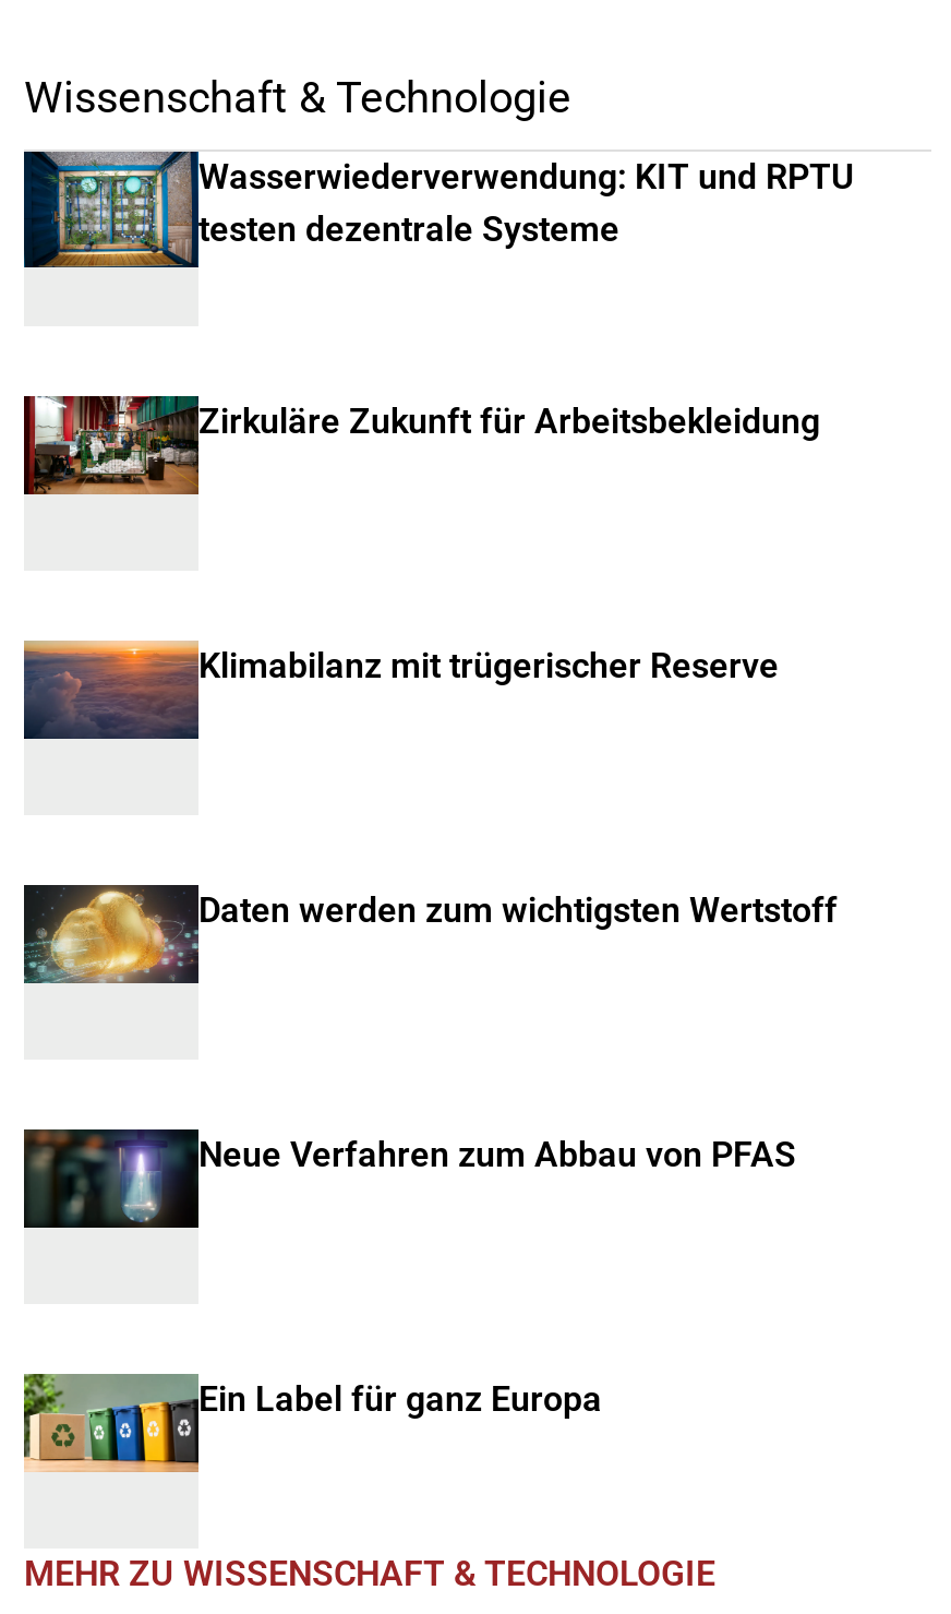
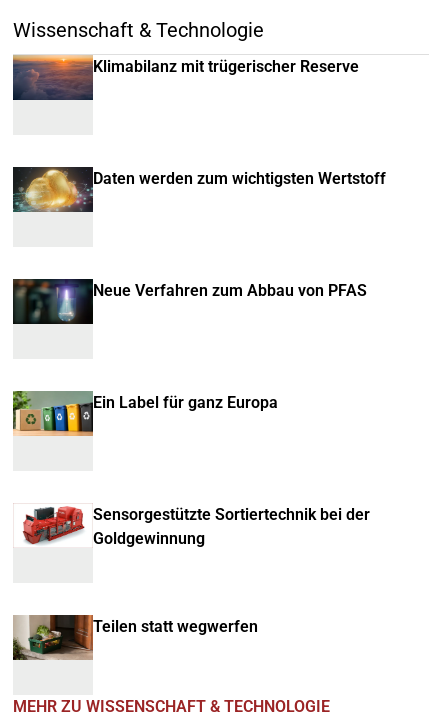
- [image]
- Wasserwiederverwendung: KIT und RPTU
- testen dezentrale Systeme

- [image]
- Zirkuläre Zukunft für Arbeitsbekleidung

moved up: [image] | Klimabilanz mit trügerischer Reserve | Daten werden zum wichtigsten Wertstoff | Neue Verfahren zum Abbau von PFAS | Ein Label für ganz Europa

moved up: [image]

+ [image]
+ Teilen statt wegwerfen

+ [image]
+ Sensorgestützte Sortiertechnik bei der
+ Goldgewinnung
